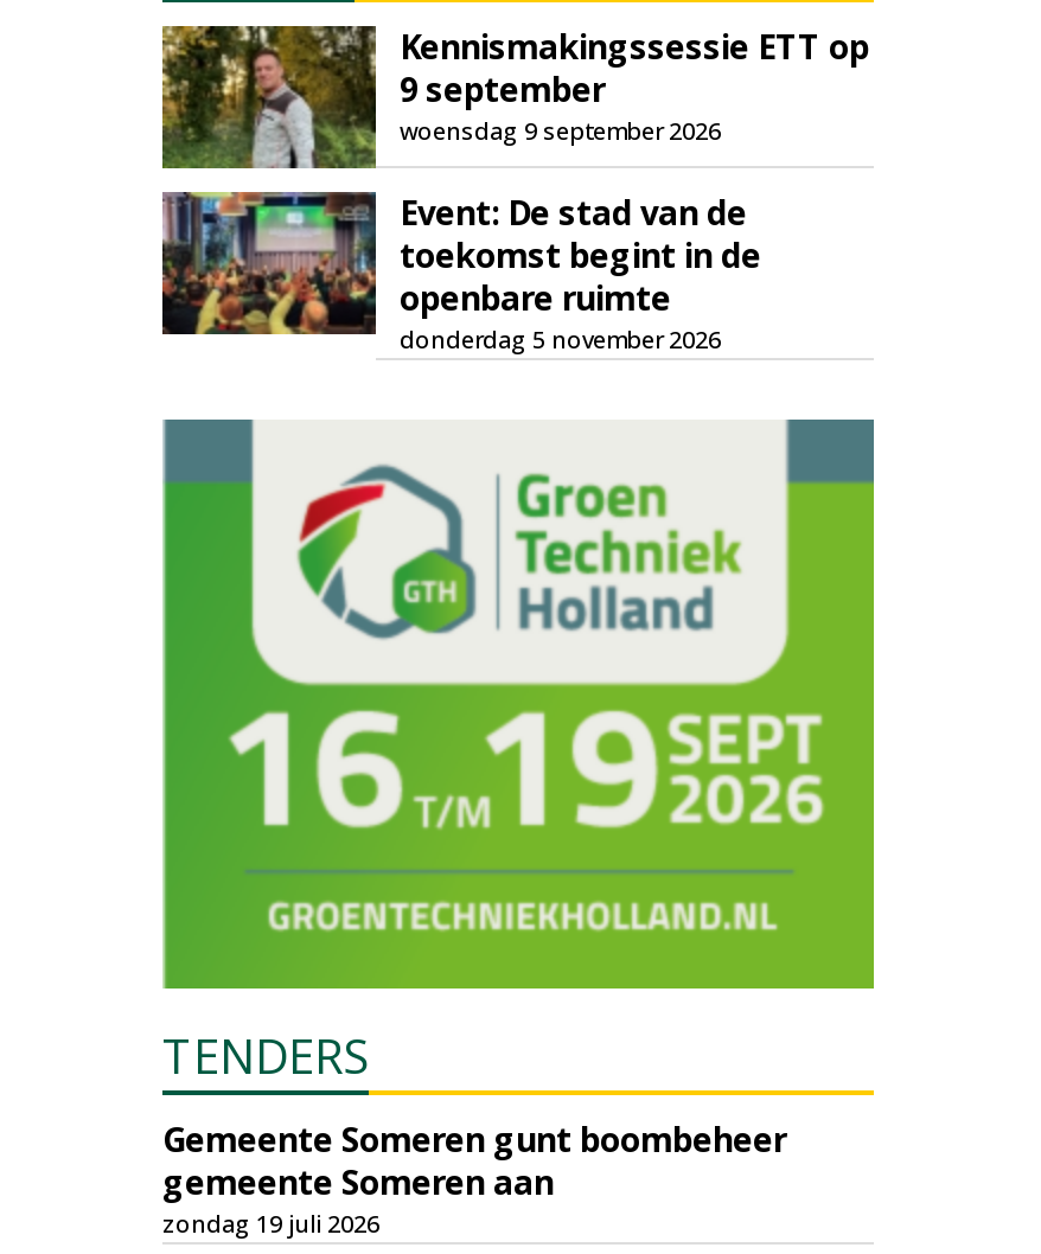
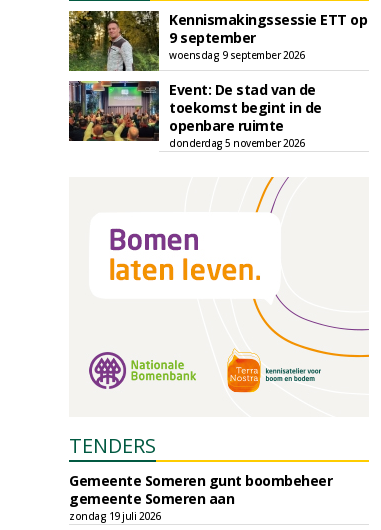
- [image]
+ [image]
